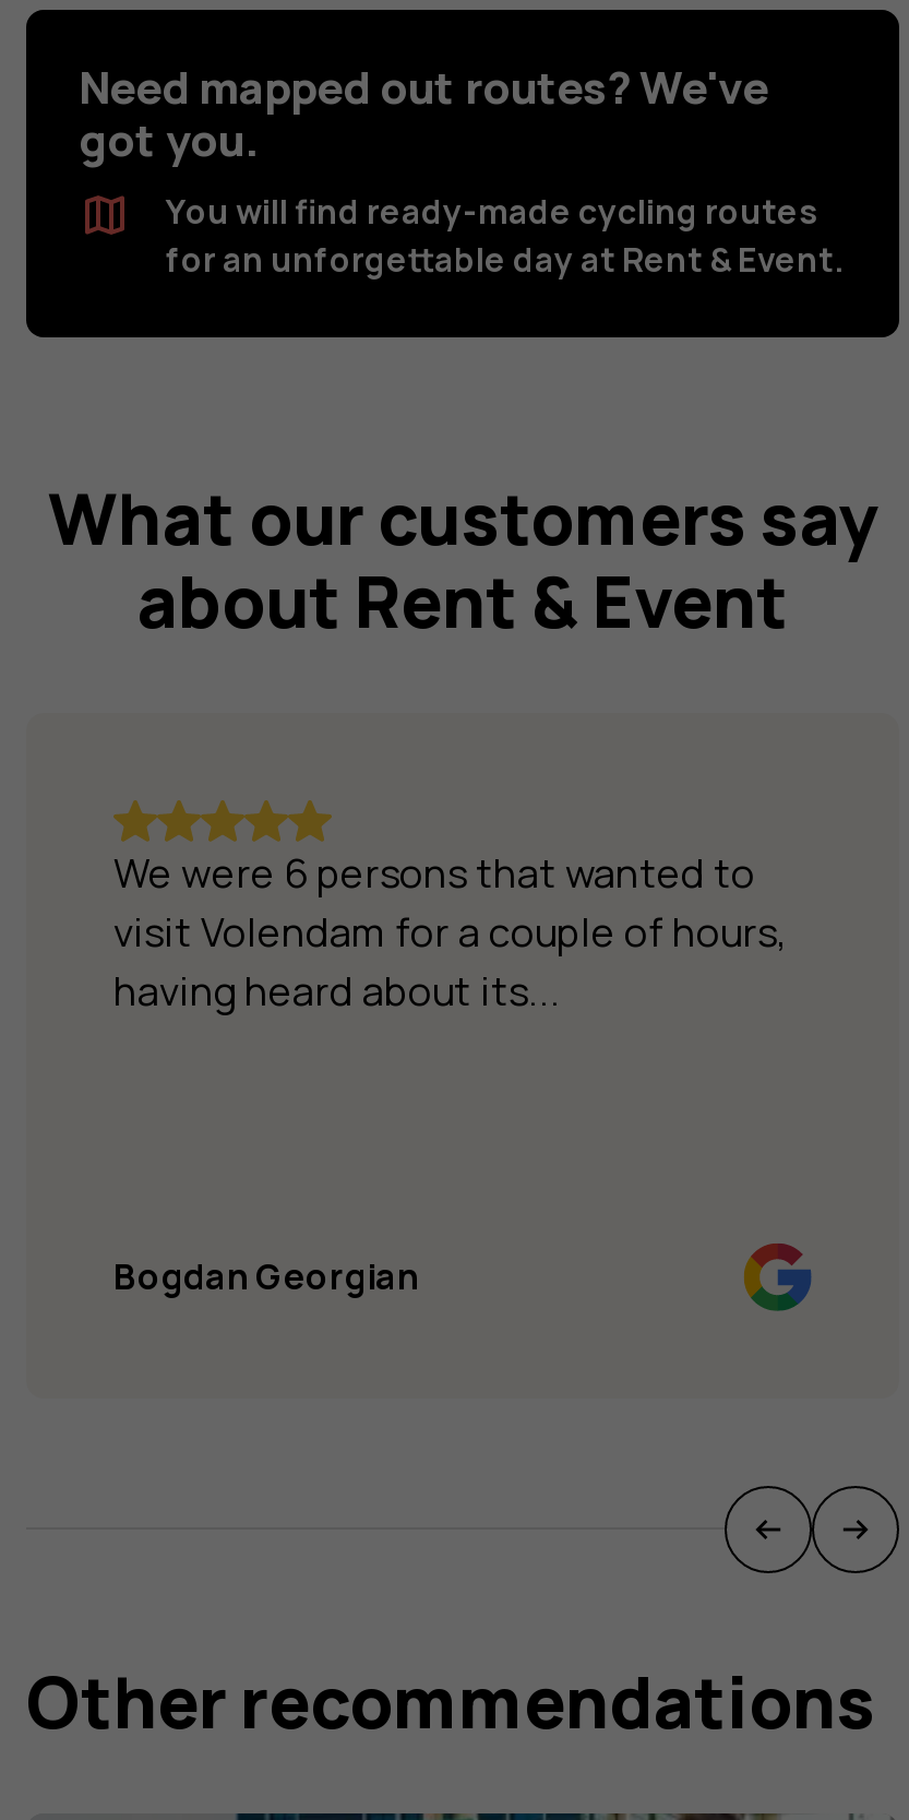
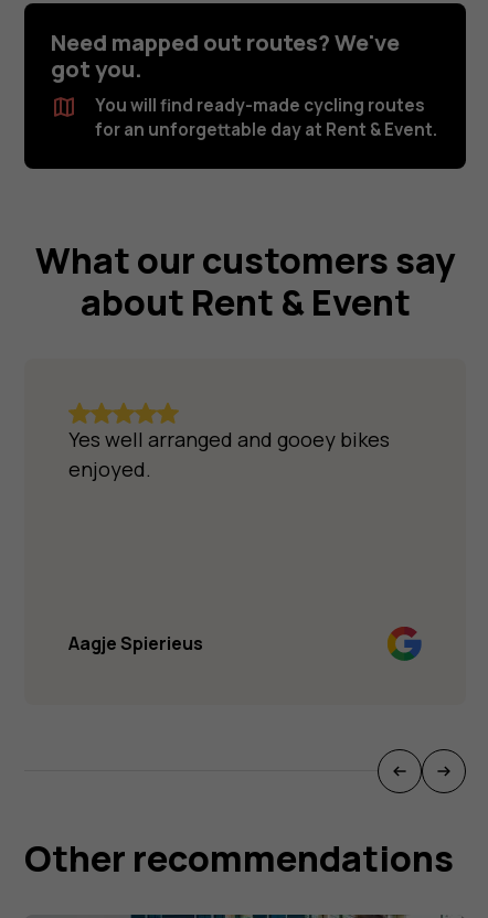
- We were 6 persons that wanted to
- visit Volendam for a couple of hours,
- having heard about its...
+ Yes well arranged and gooey bikes
+ enjoyed.

- Bogdan Georgian
+ Aagje Spierieus
